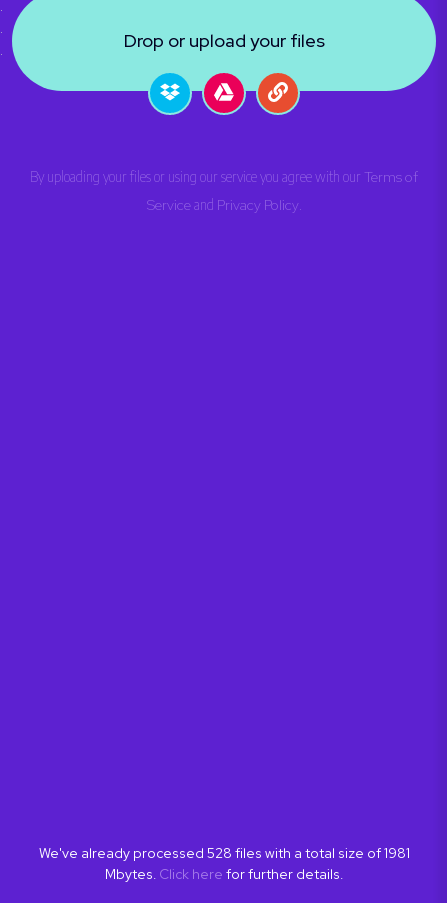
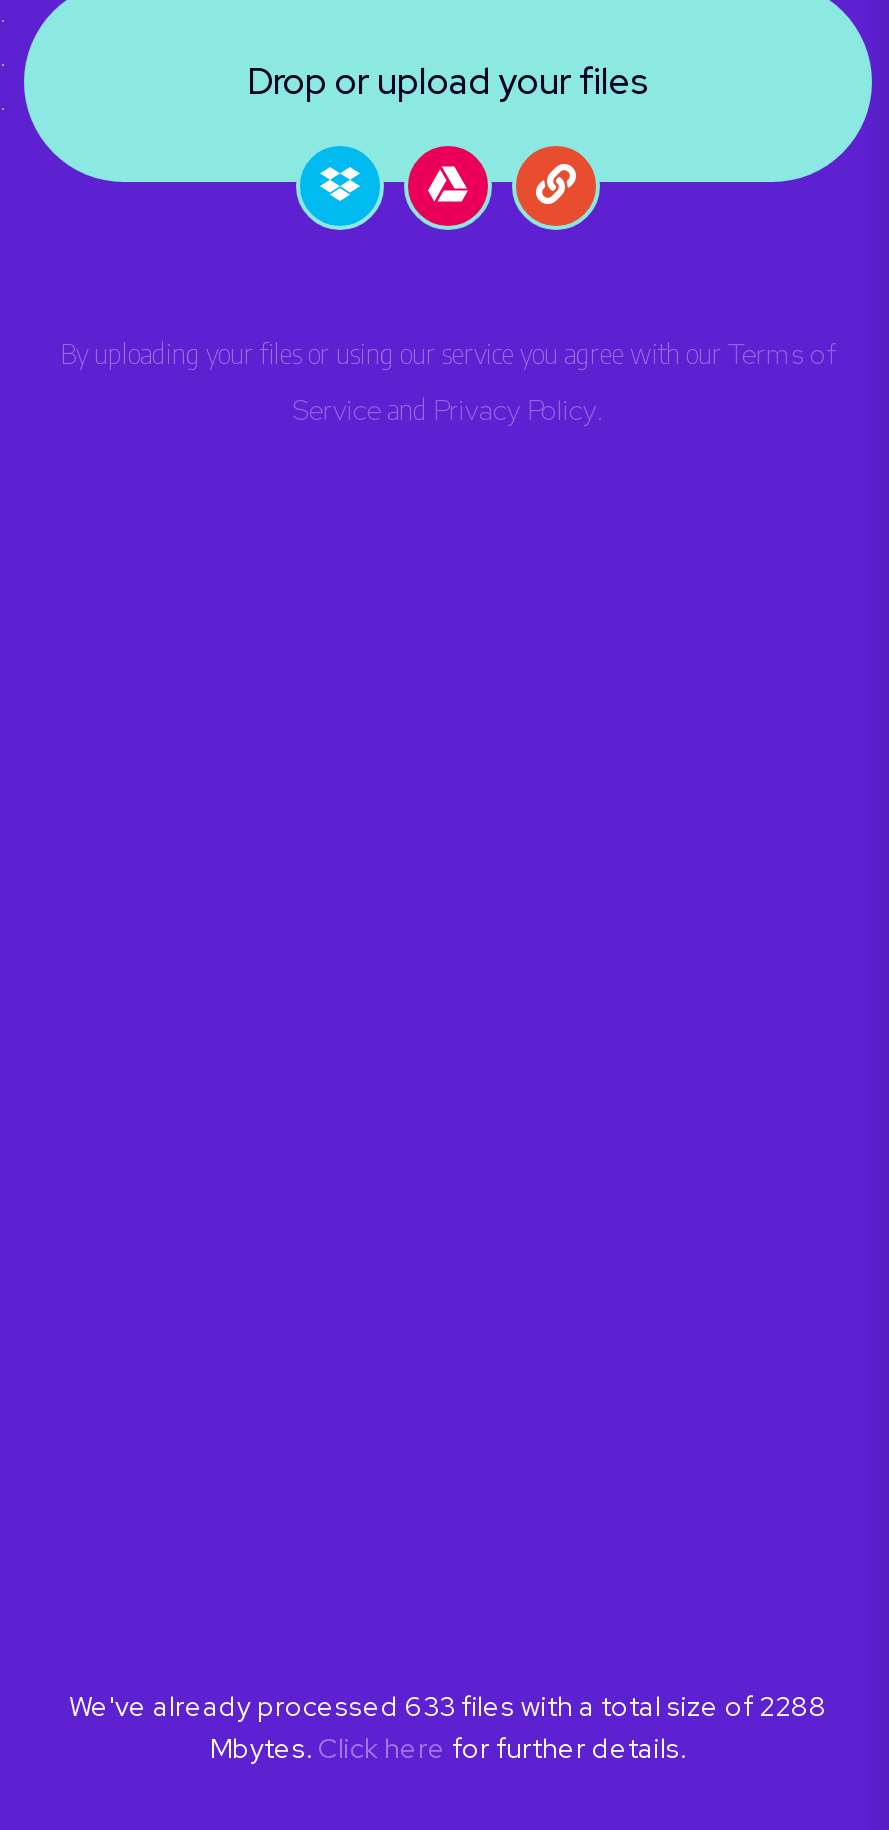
- We've already processed 528 files with a total size of 1981
+ We've already processed 633 files with a total size of 2288
